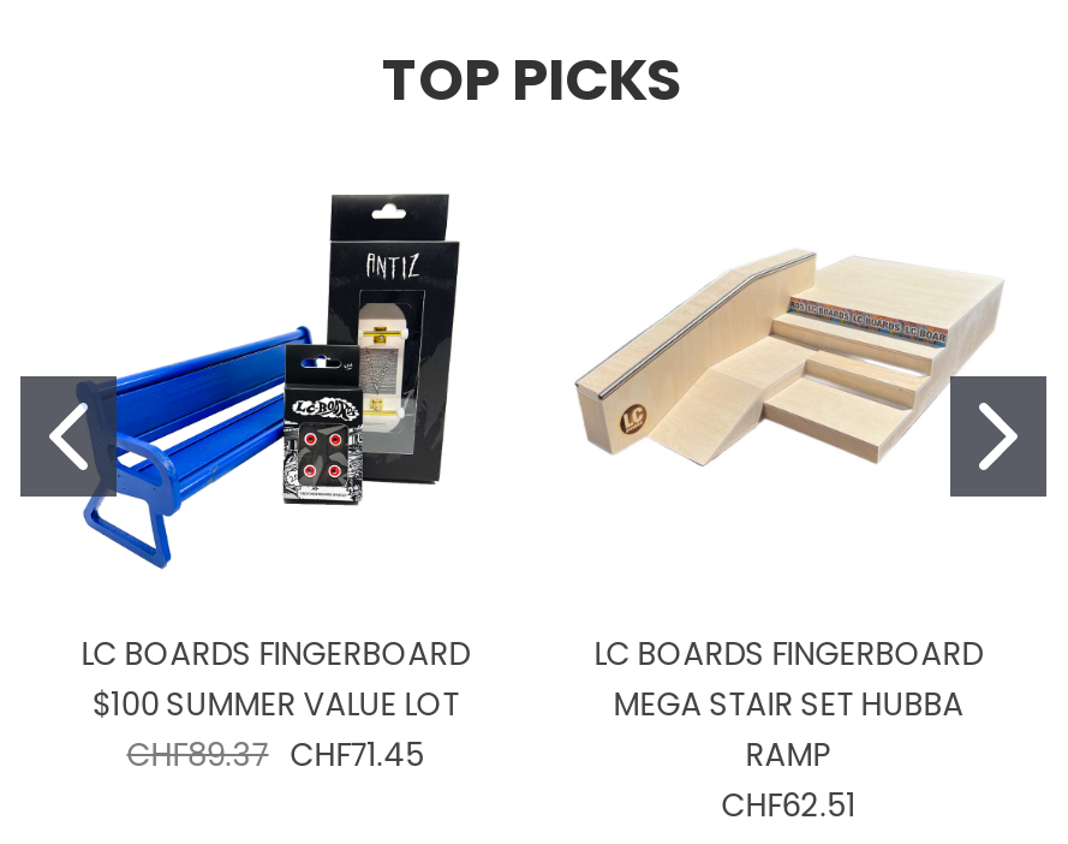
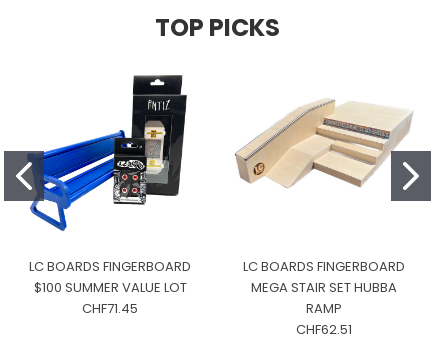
- CHF89.37 CHF71.45
+ CHF71.45
